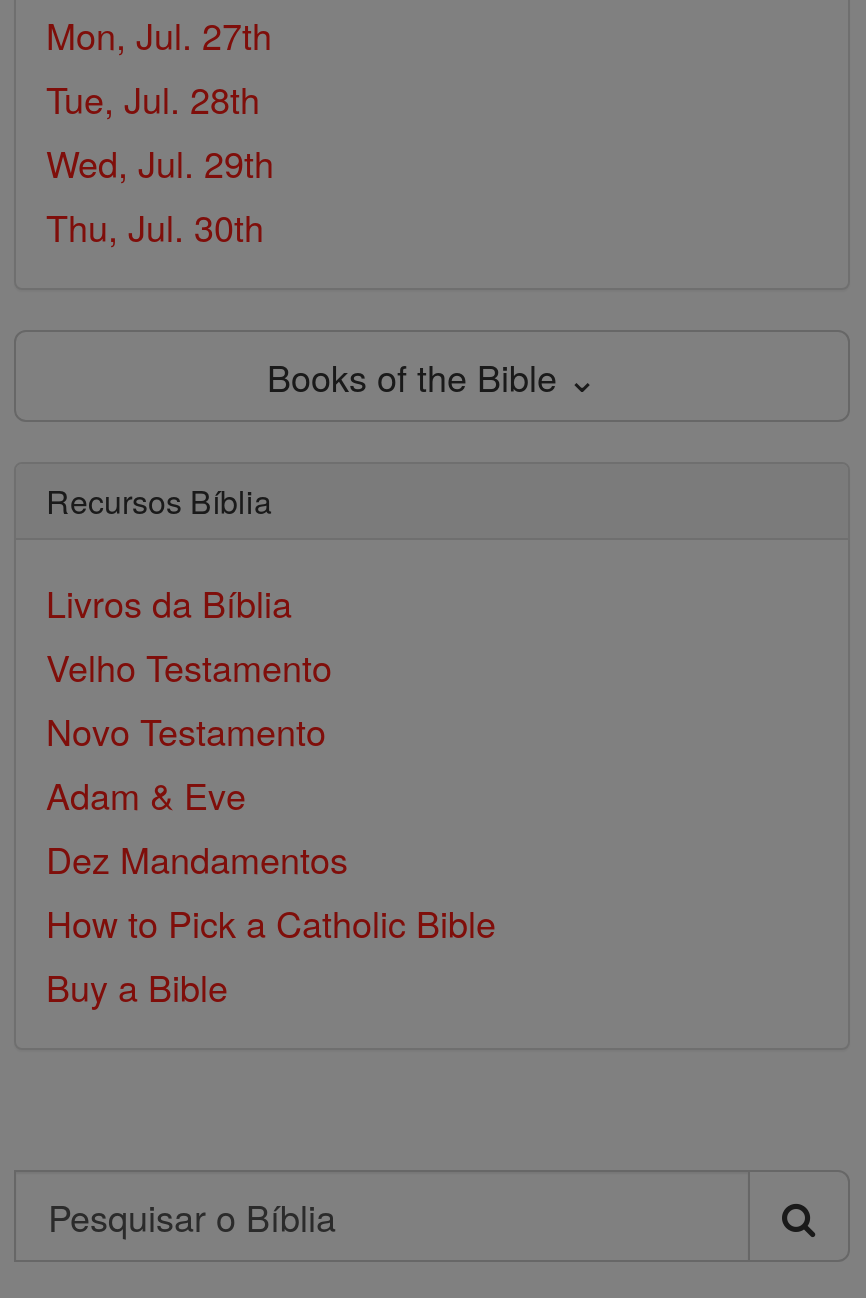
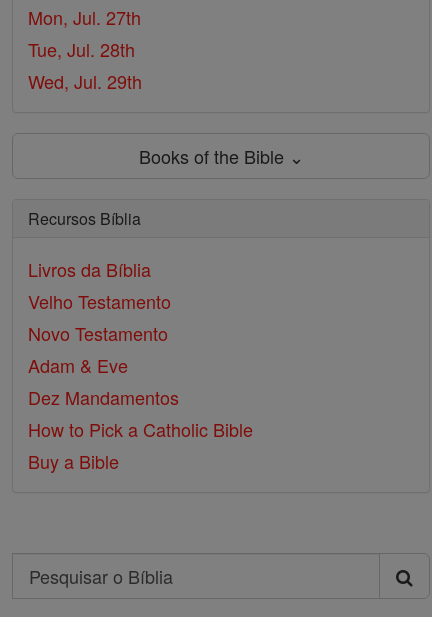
- Thu, Jul. 30th
